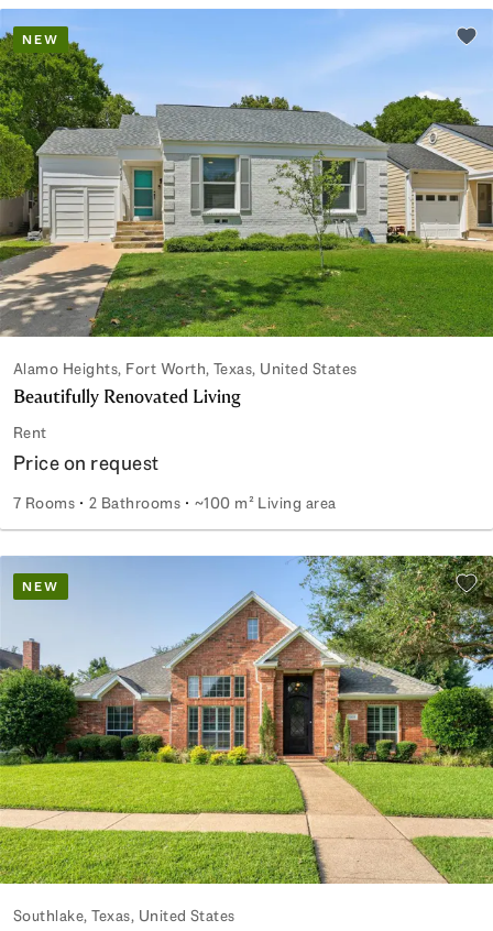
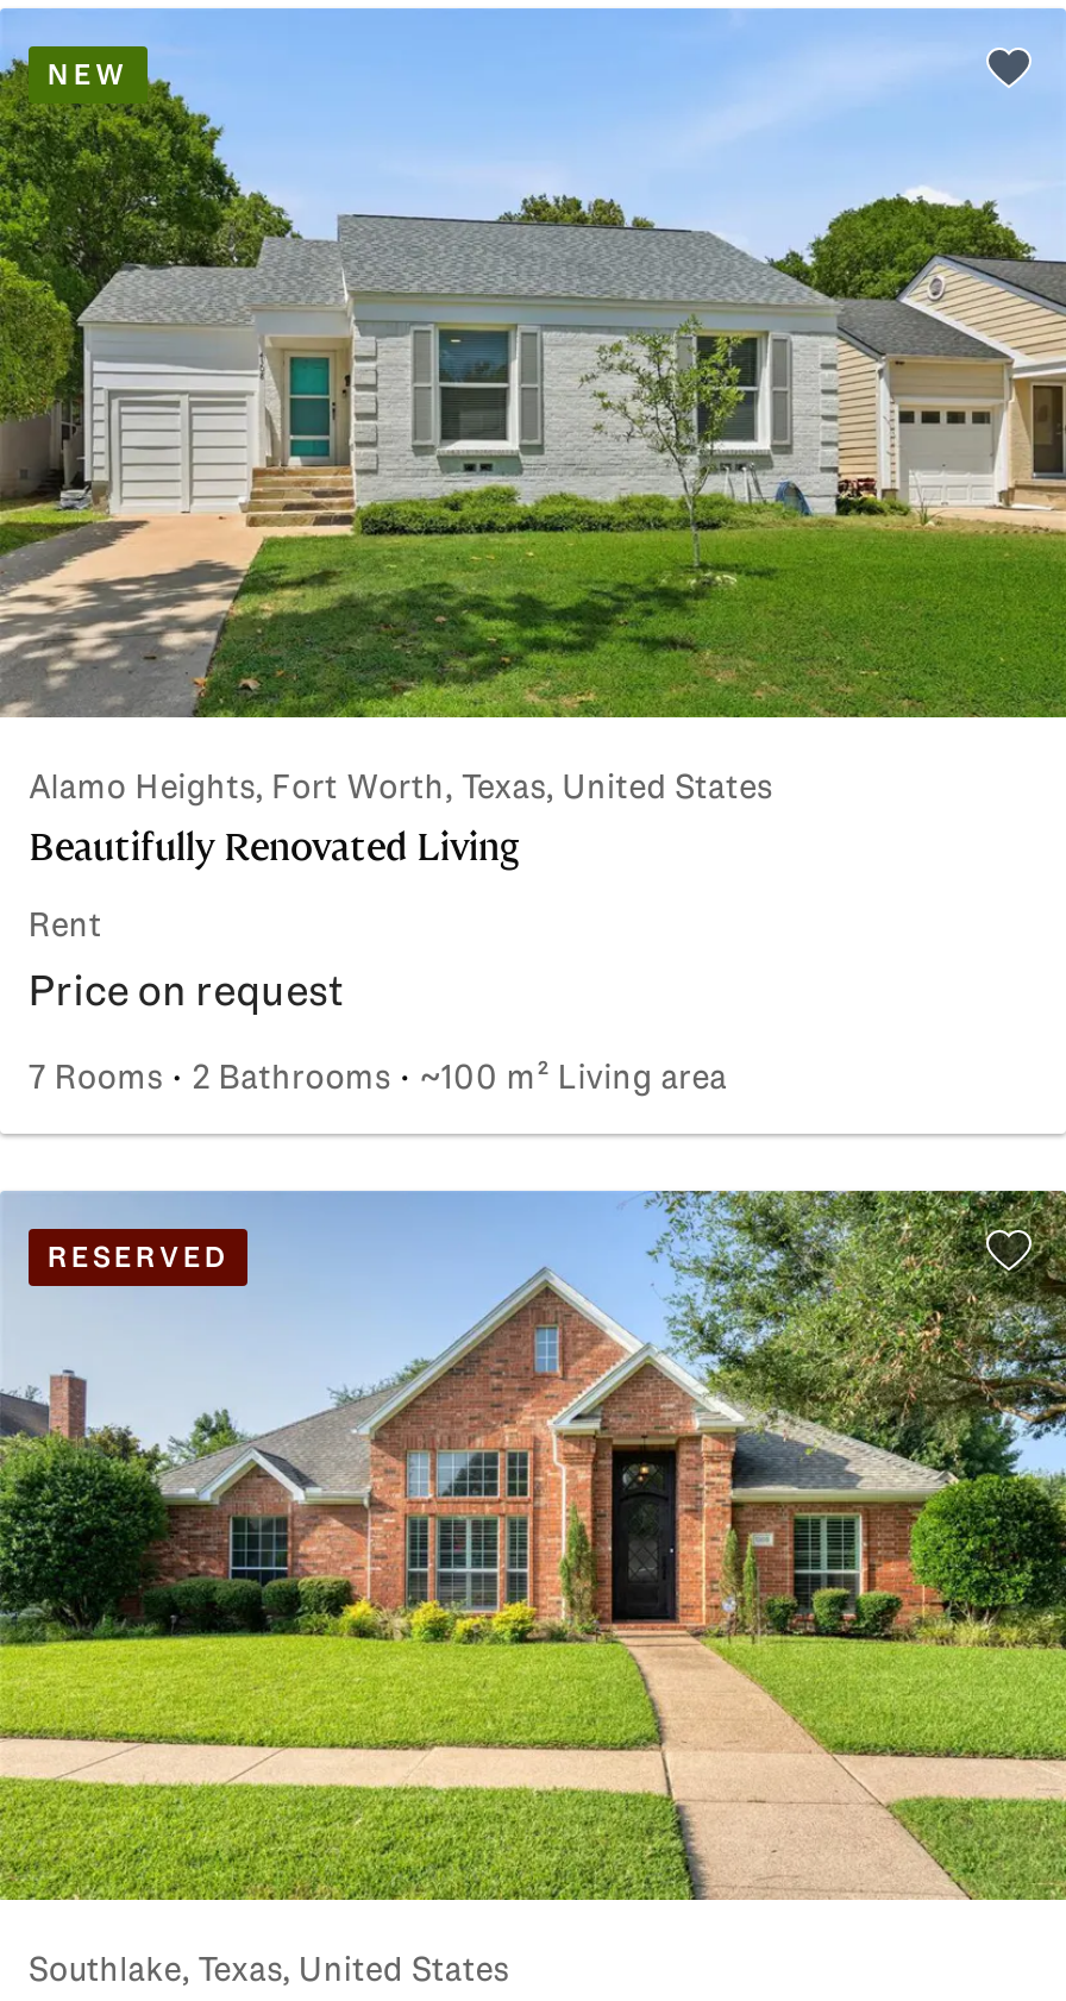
- NEW
+ RESERVED
